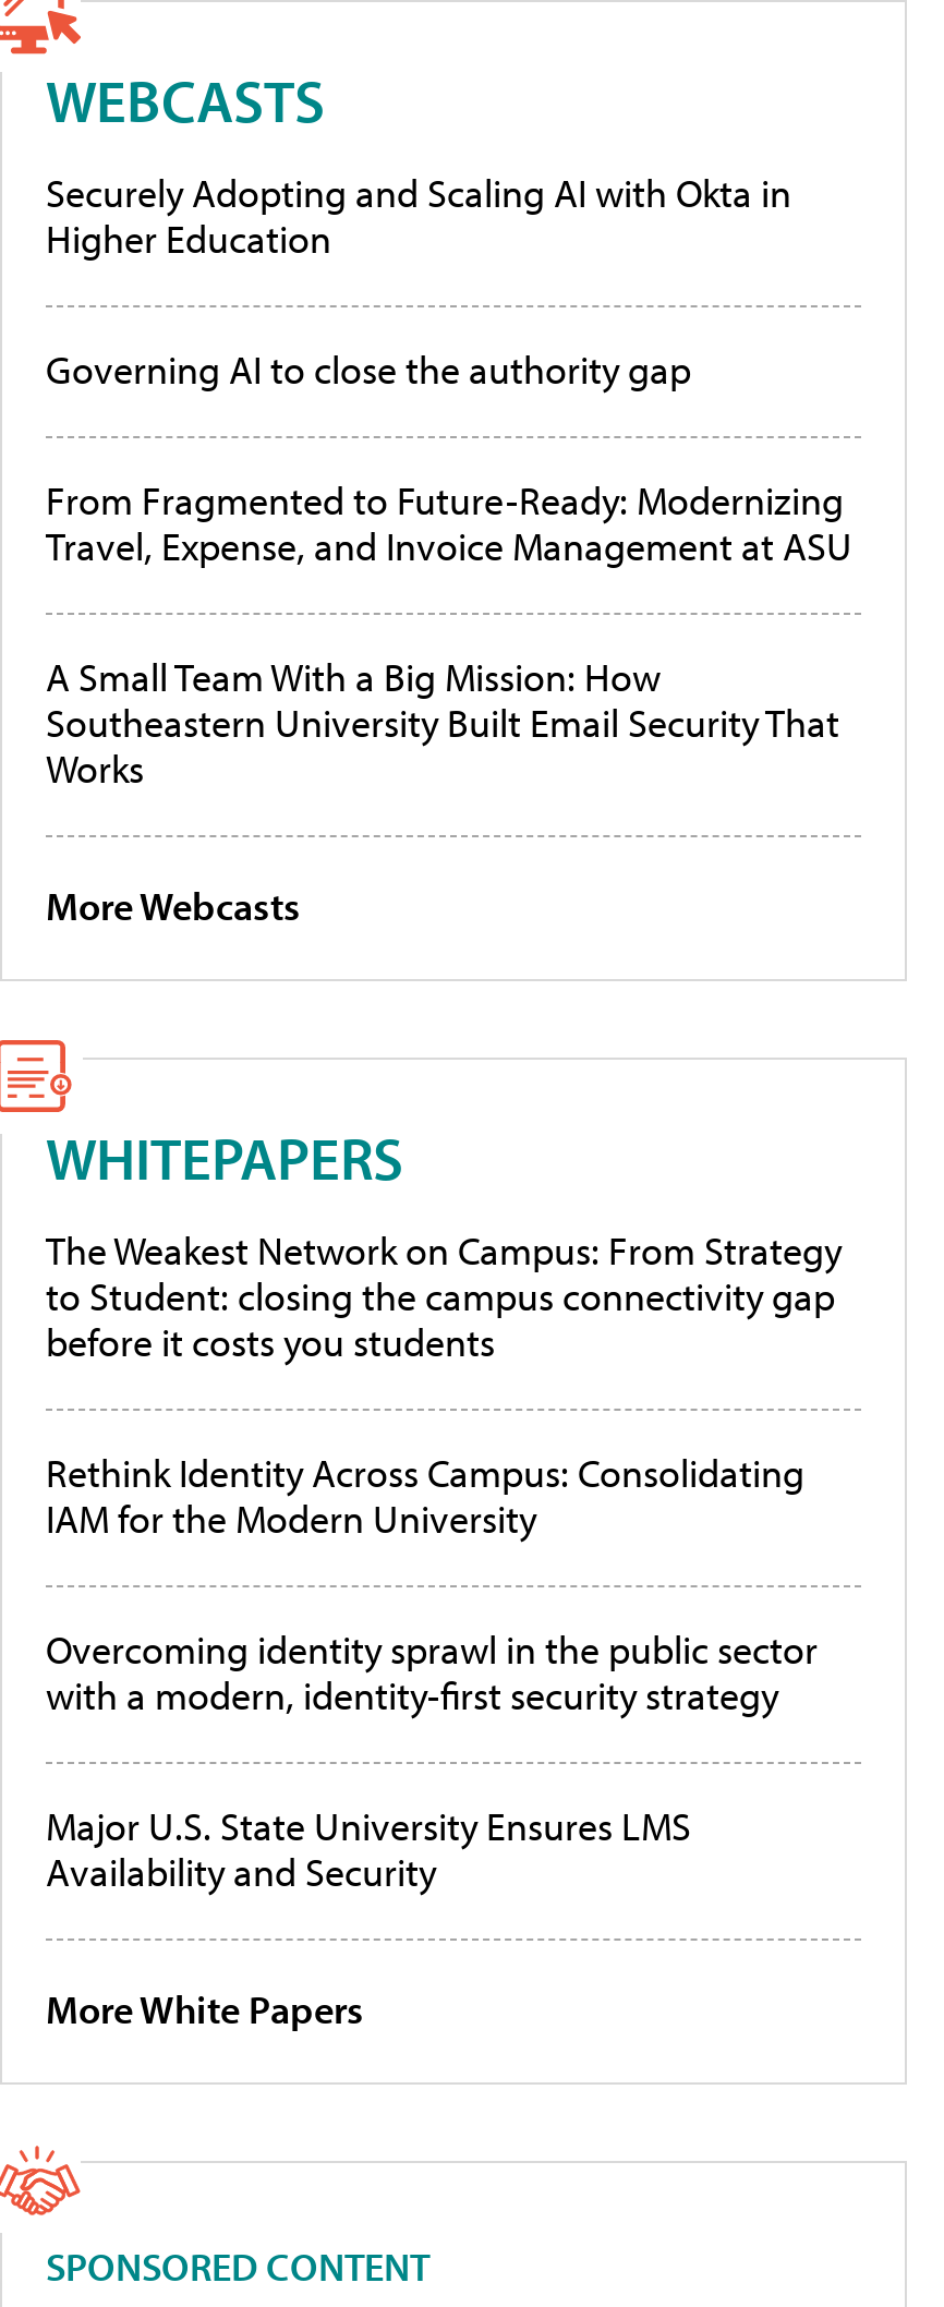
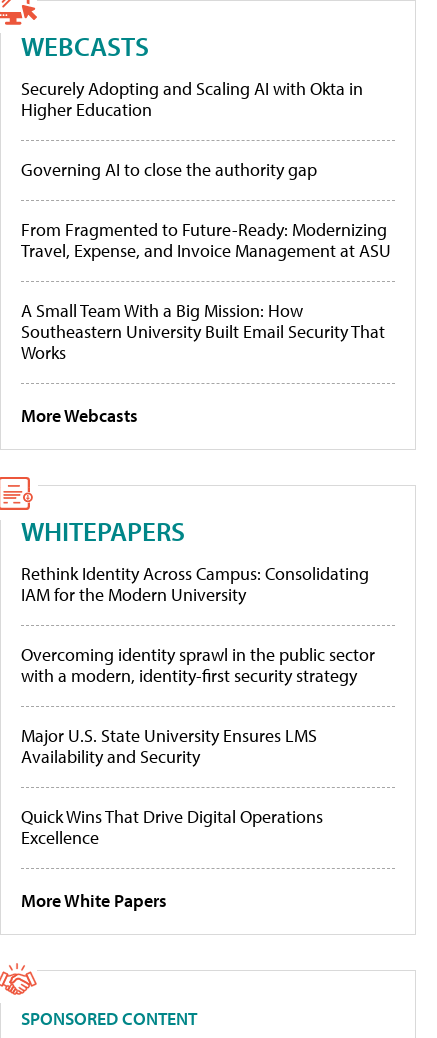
- The Weakest Network on Campus: From Strategy
- to Student: closing the campus connectivity gap
- before it costs you students

moved up: Rethink Identity Across Campus: Consolidating | IAM for the Modern University | Overcoming identity sprawl in the public sector | with a modern, identity-first security strategy | Major U.S. State University Ensures LMS | Availability and Security

+ Quick Wins That Drive Digital Operations
+ Excellence
